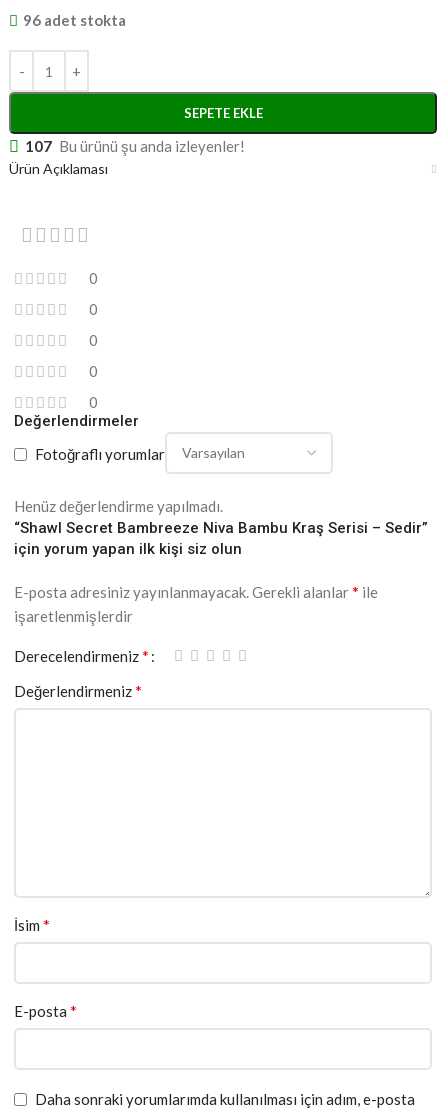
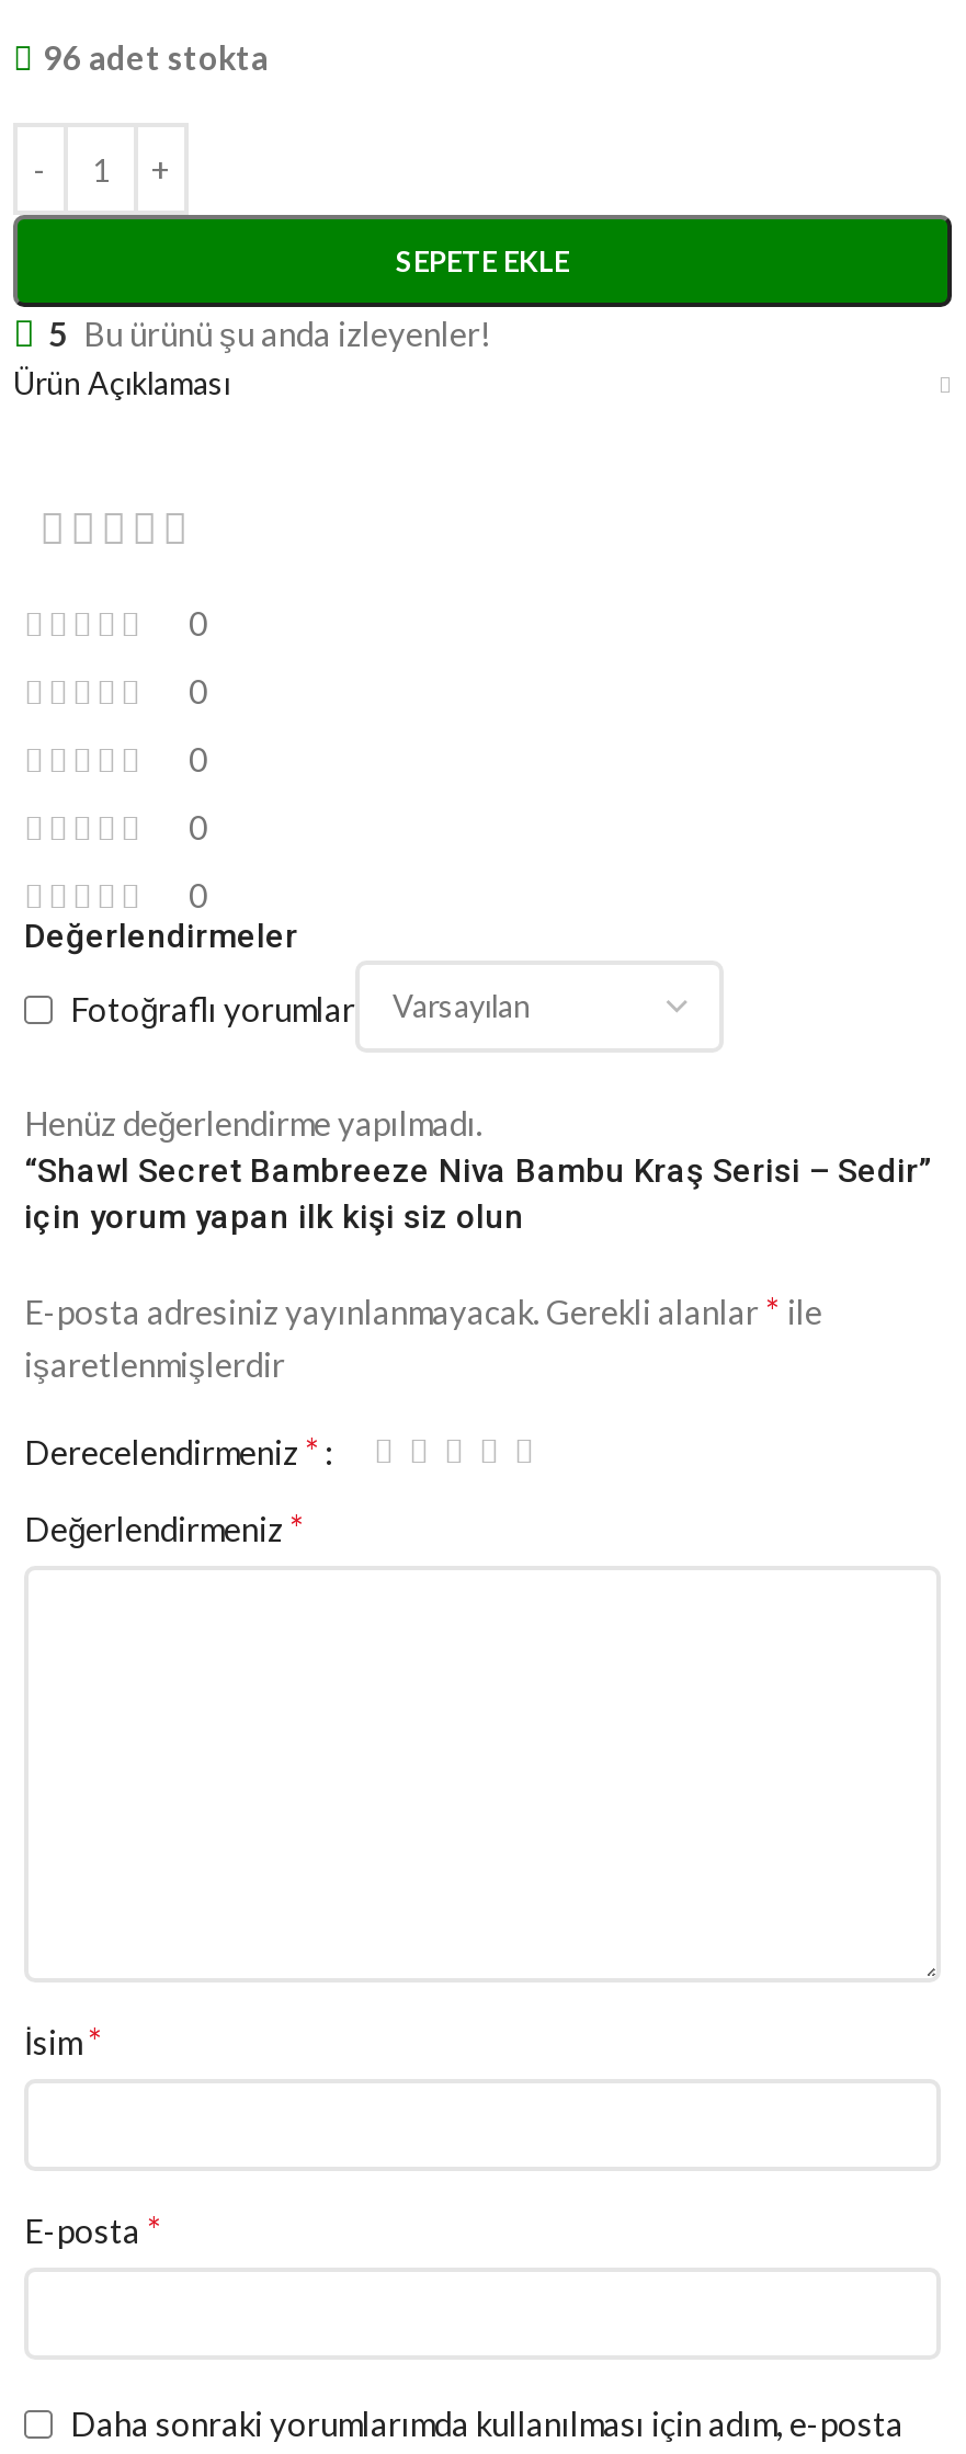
- 107 Bu ürünü şu anda izleyenler!
+ 5 Bu ürünü şu anda izleyenler!
